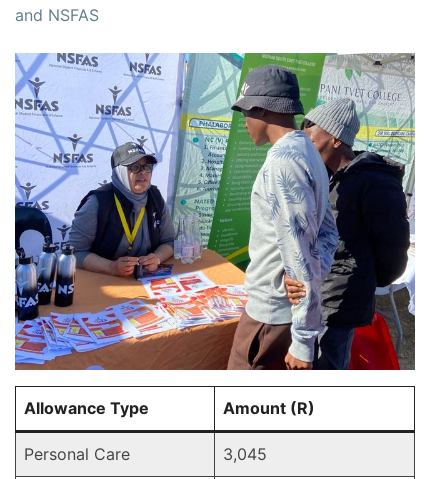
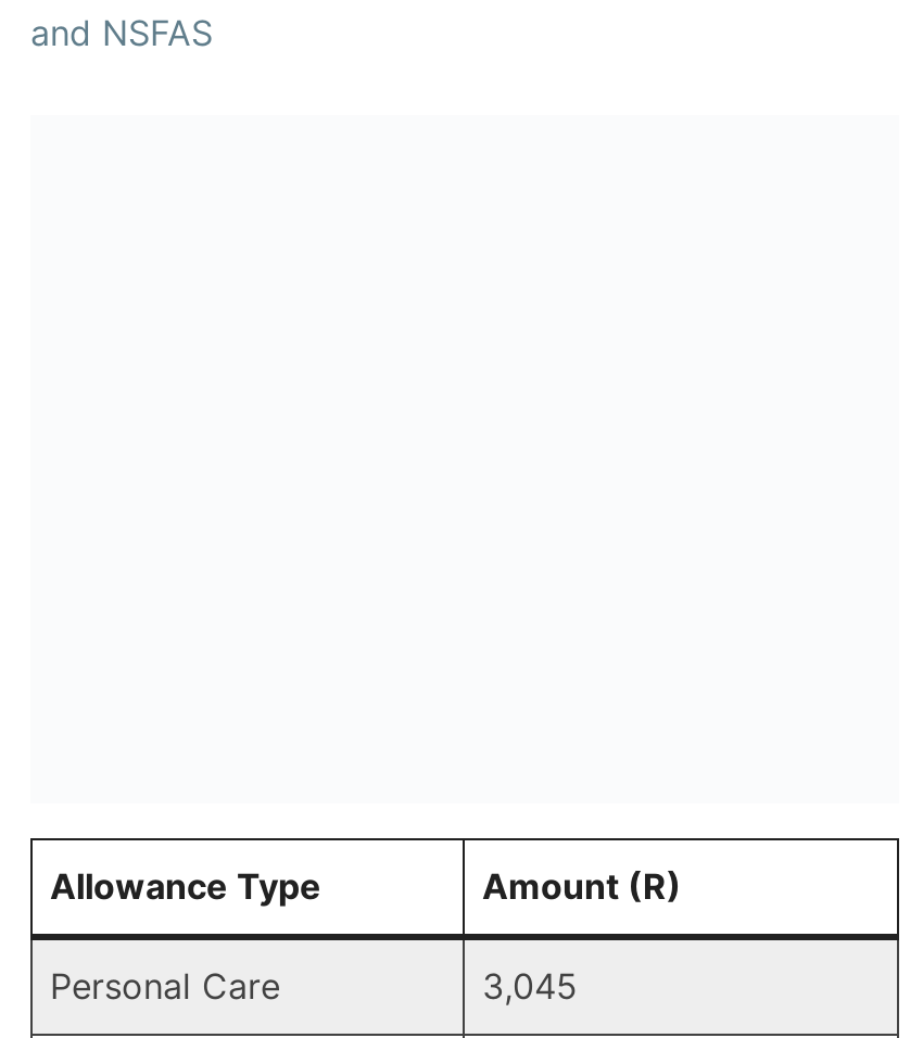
- [image]
